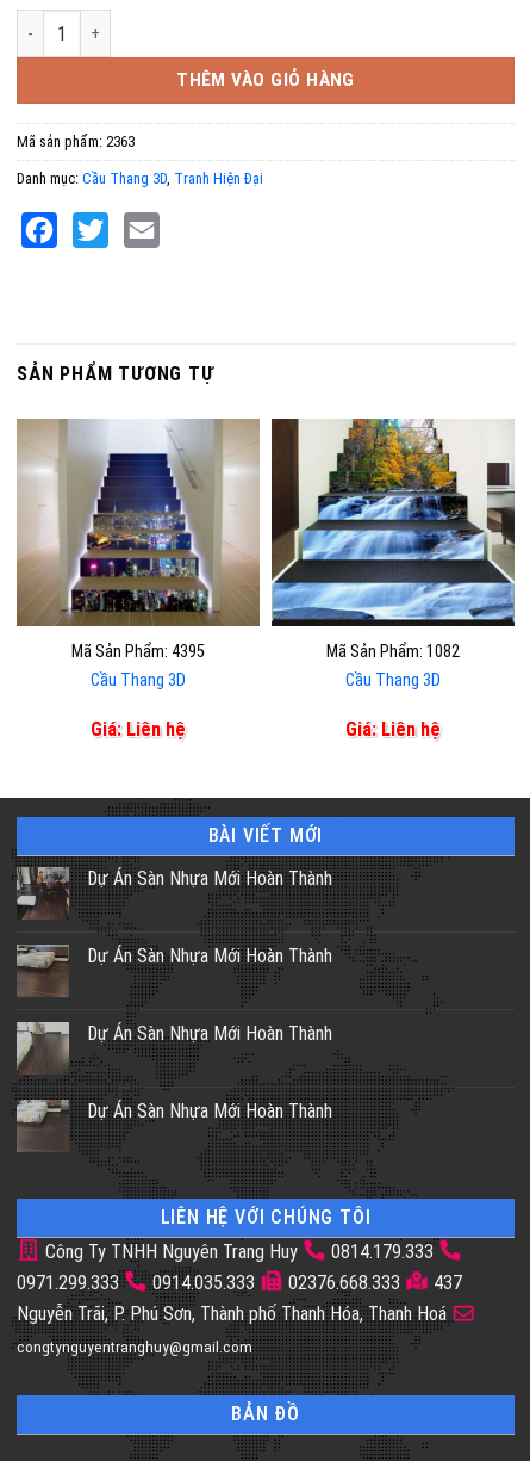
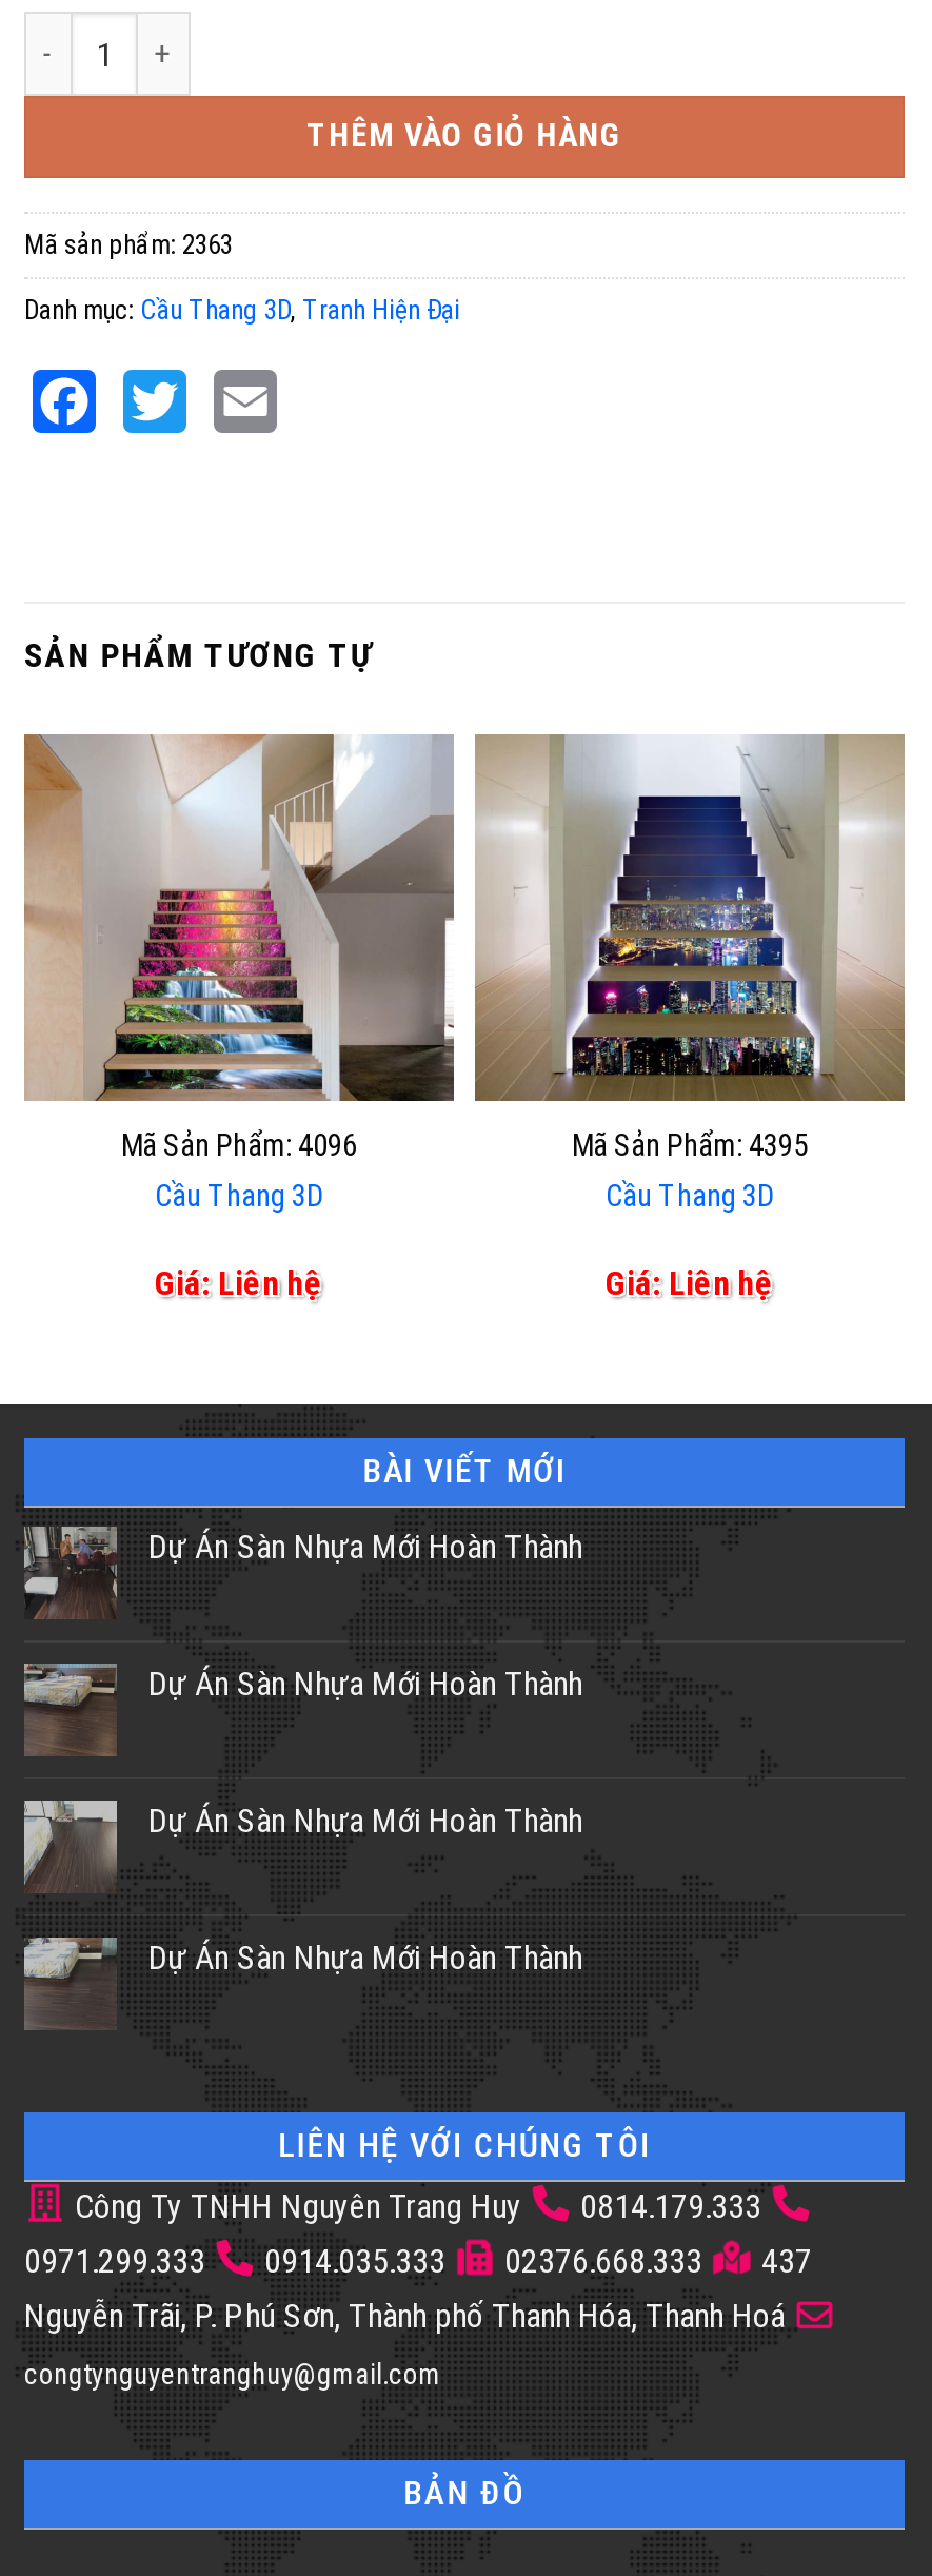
- [image]
- Mã Sản Phẩm: 4395
+ [image]
+ Mã Sản Phẩm: 4096

- [image]
- Mã Sản Phẩm: 1082
+ [image]
+ Mã Sản Phẩm: 4395
